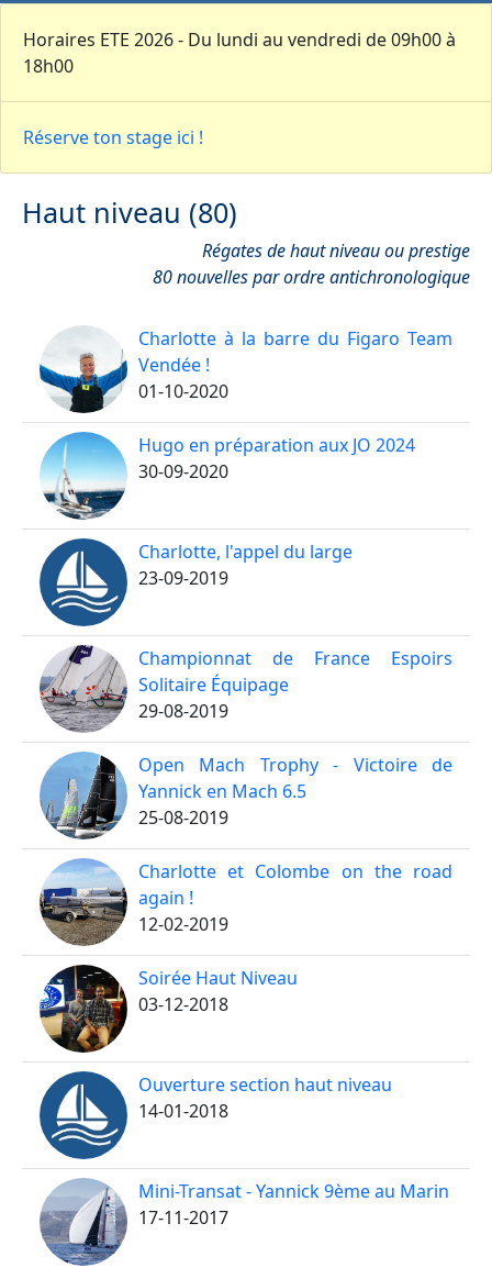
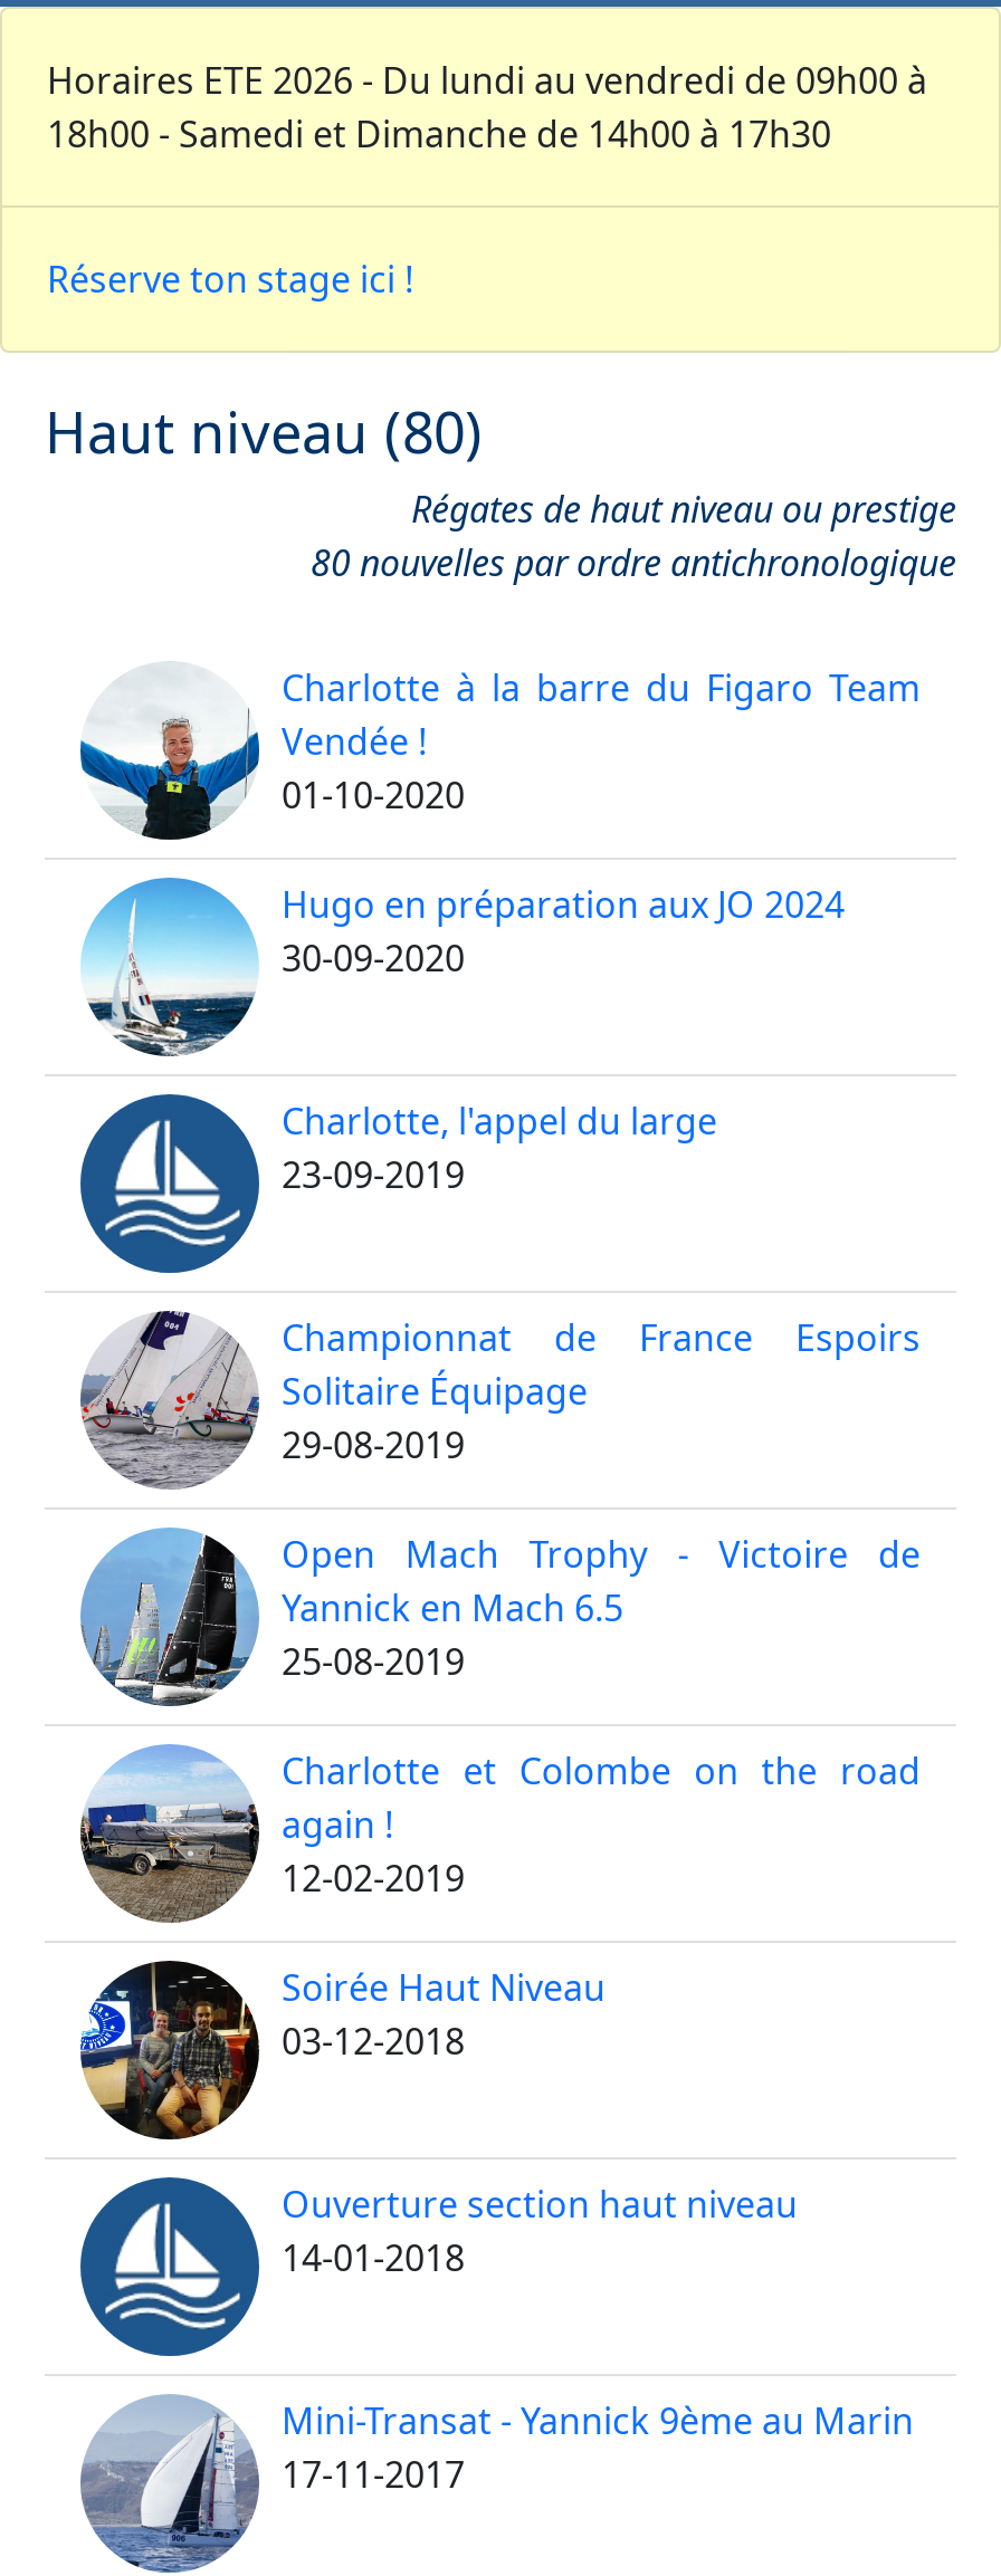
- 18h00
+ 18h00 - Samedi et Dimanche de 14h00 à 17h30
